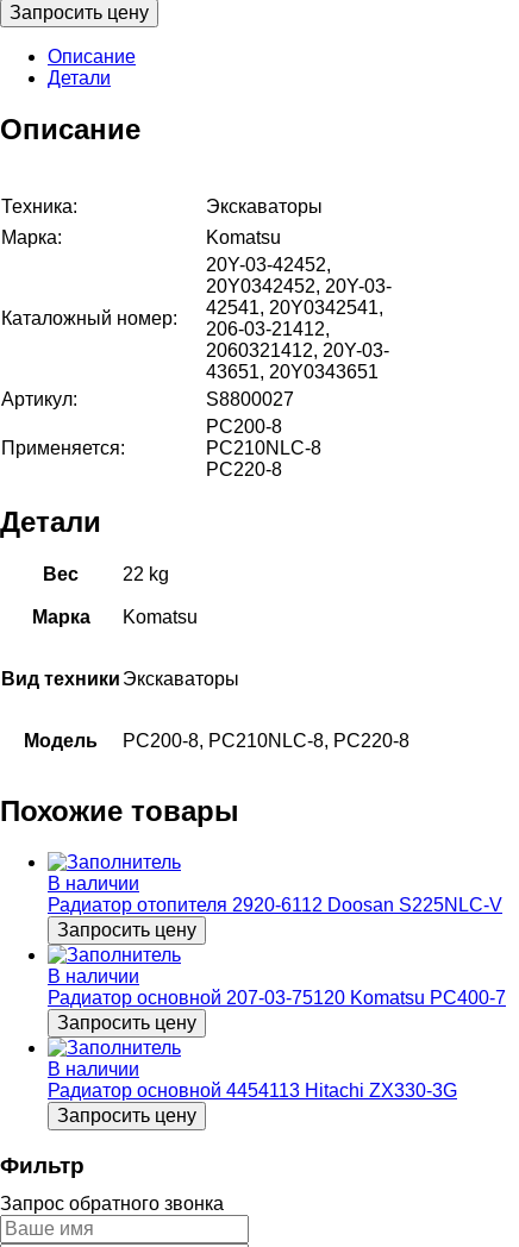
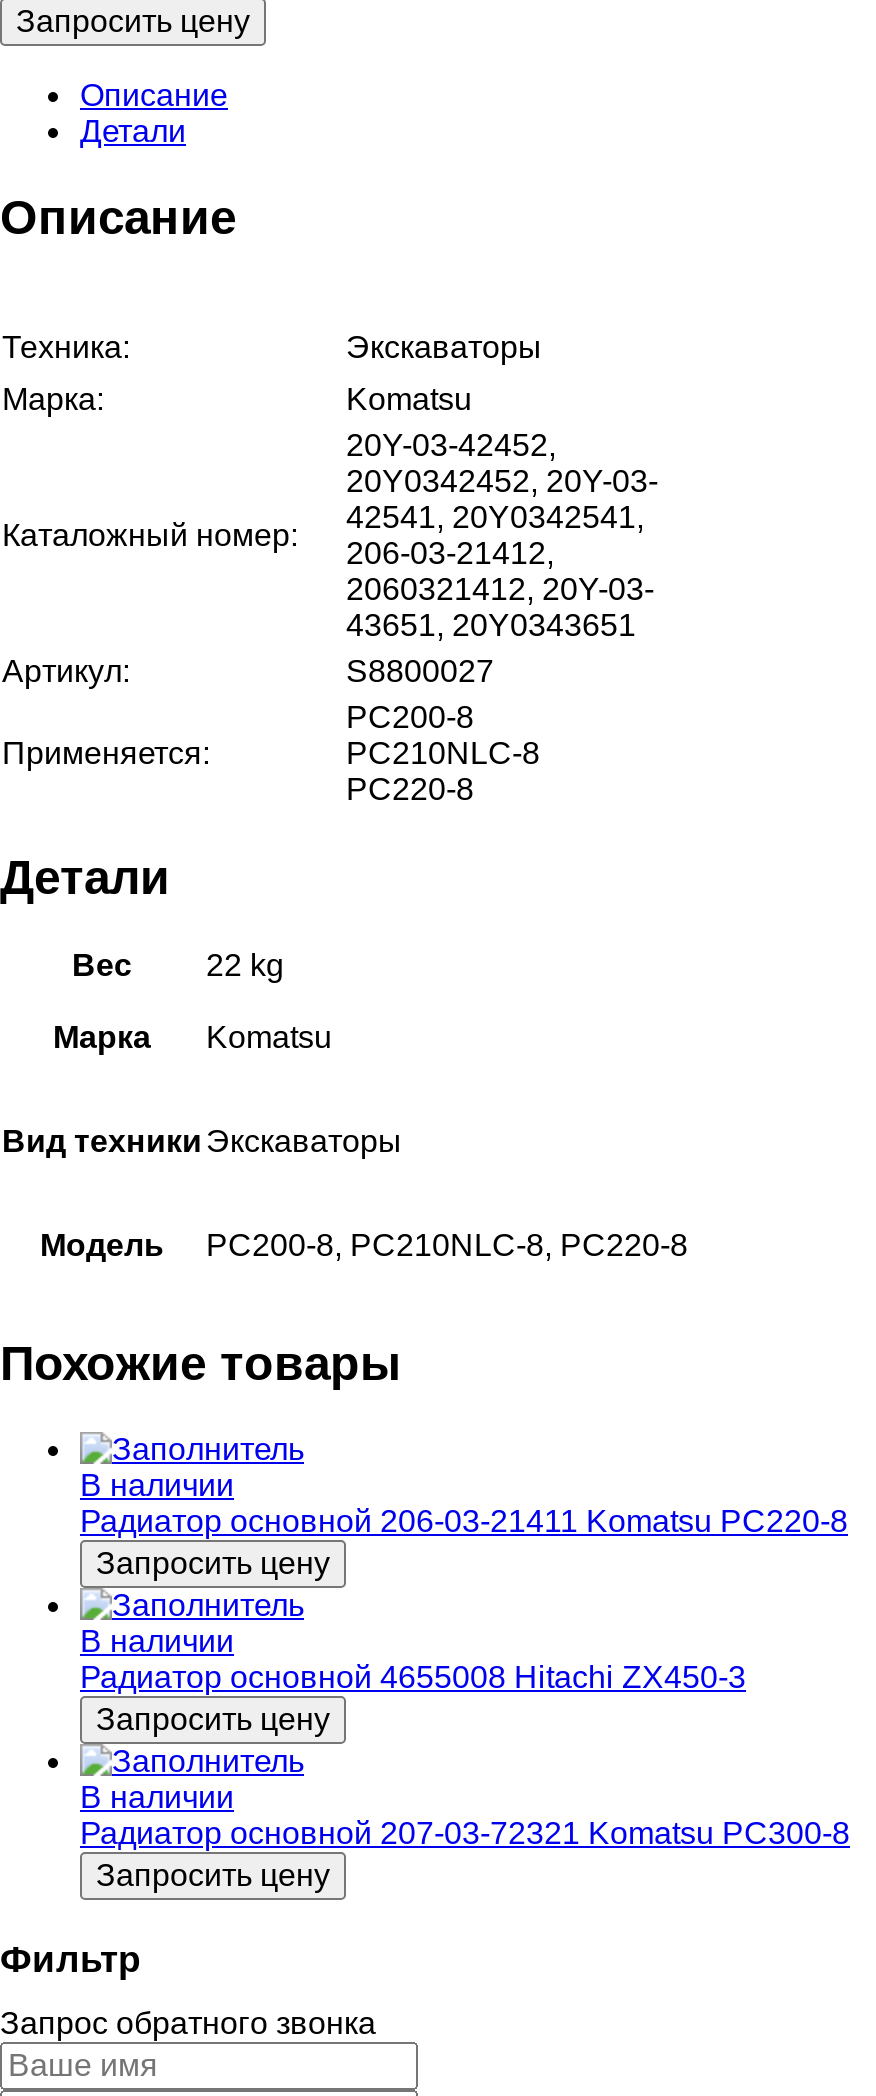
- Радиатор отопителя 2920-6112 Doosan S225NLC-V
+ Радиатор основной 206-03-21411 Komatsu PC220-8

- Радиатор основной 207-03-75120 Komatsu PC400-7
+ Радиатор основной 4655008 Hitachi ZX450-3

- Радиатор основной 4454113 Hitachi ZX330-3G
+ Радиатор основной 207-03-72321 Komatsu PC300-8
